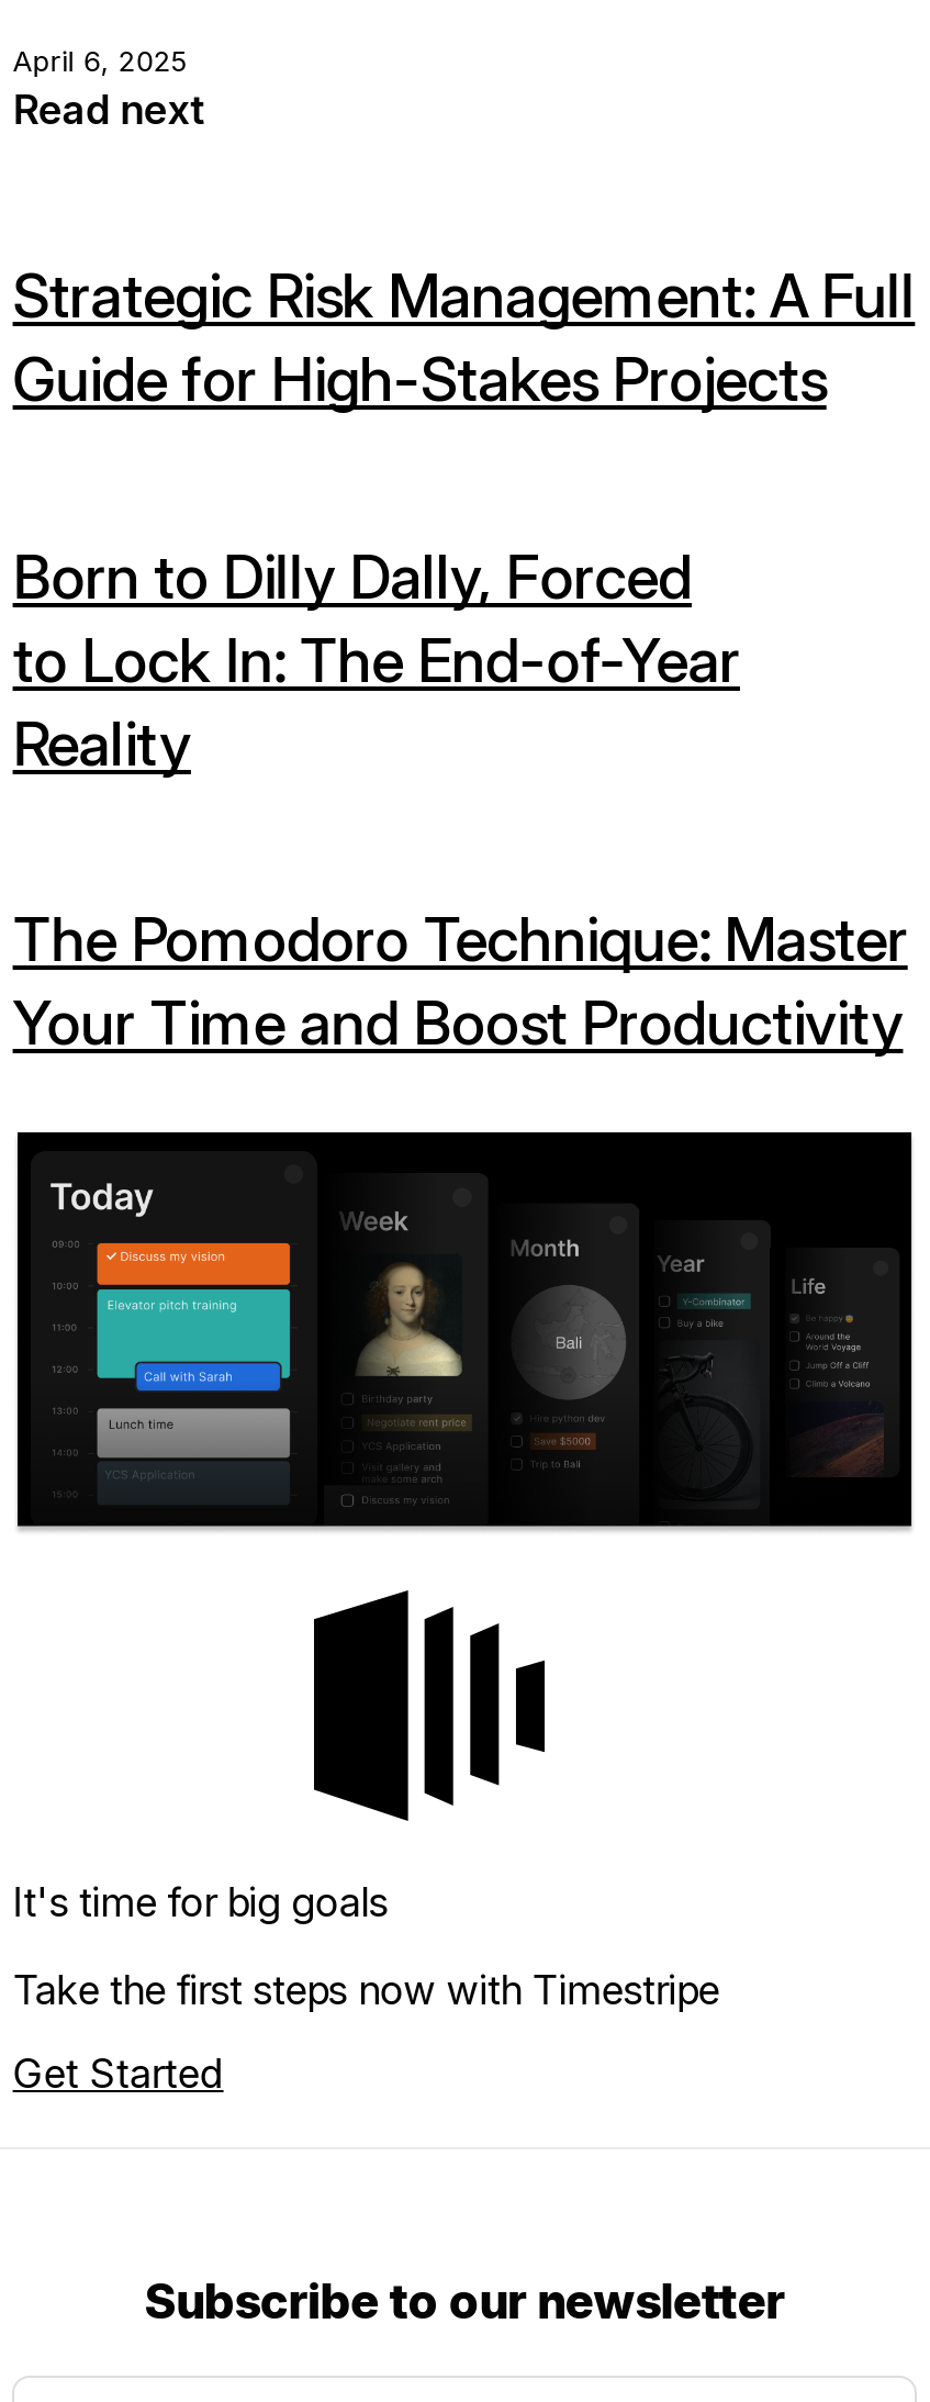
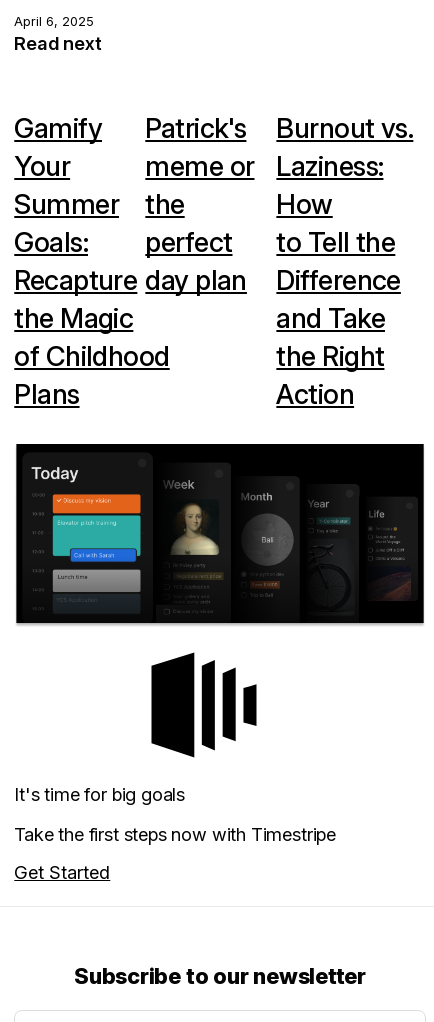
- Strategic Risk Management: A Full
- Guide for High-Stakes Projects
+ Gamify
+ Your
+ Summer
+ Goals:
+ Recapture
+ the Magic
+ of Childhood
+ Plans

- Born to Dilly Dally, Forced
- to Lock In: The End-of-Year
- Reality
+ Patrick's
+ meme or
+ the
+ perfect
+ day plan

- The Pomodoro Technique: Master
- Your Time and Boost Productivity
+ Burnout vs.
+ Laziness:
+ How
+ to Tell the
+ Difference
+ and Take
+ the Right
+ Action
